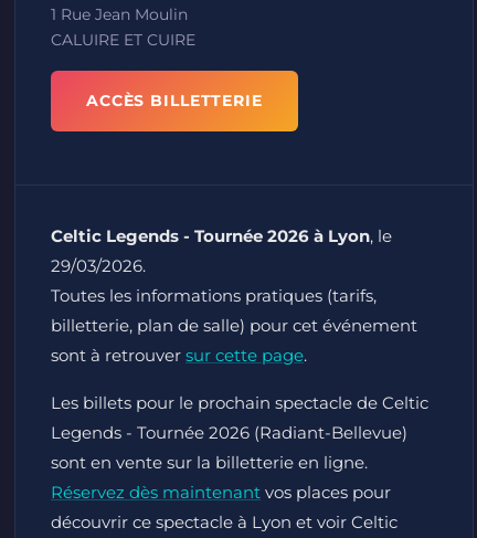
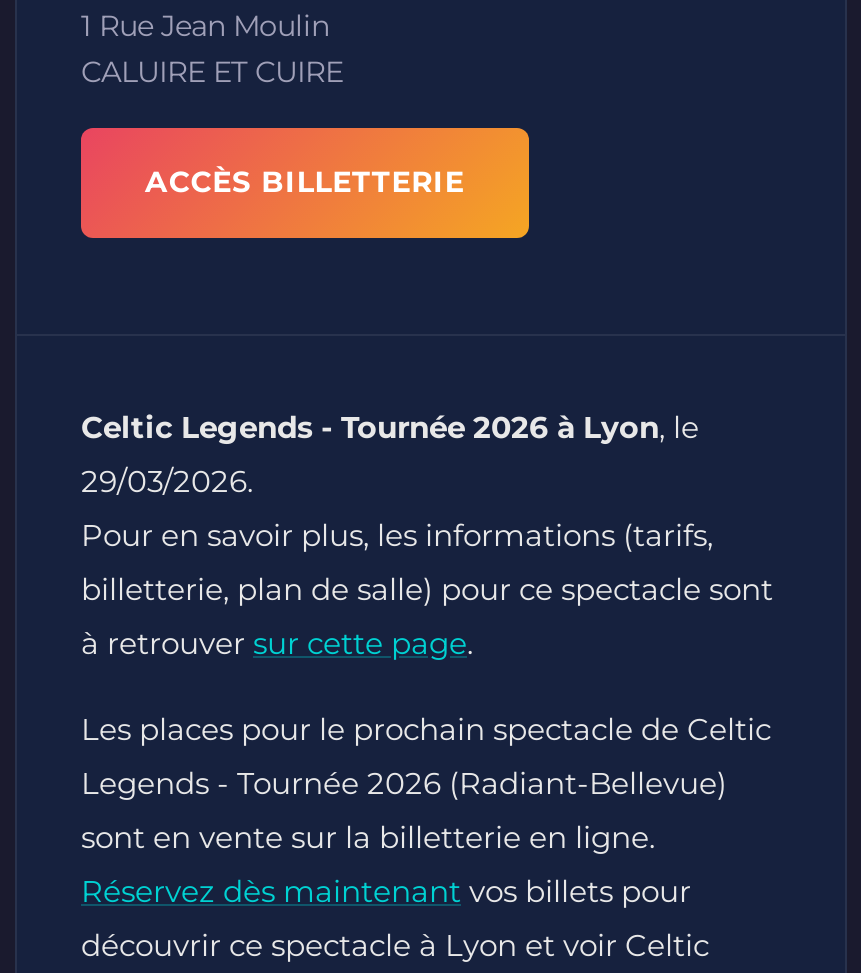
- Toutes les informations pratiques (tarifs,
- billetterie, plan de salle) pour cet événement
- sont à retrouver sur cette page.
+ Pour en savoir plus, les informations (tarifs,
+ billetterie, plan de salle) pour ce spectacle sont
+ à retrouver sur cette page.

- Les billets pour le prochain spectacle de Celtic
+ Les places pour le prochain spectacle de Celtic

- Réservez dès maintenant vos places pour
+ Réservez dès maintenant vos billets pour
